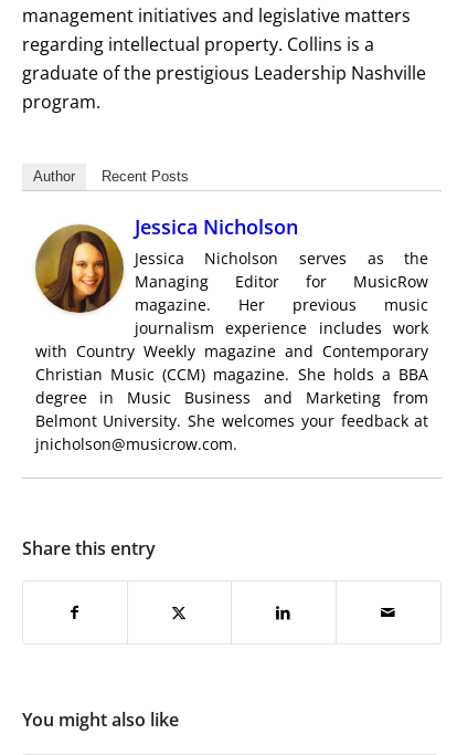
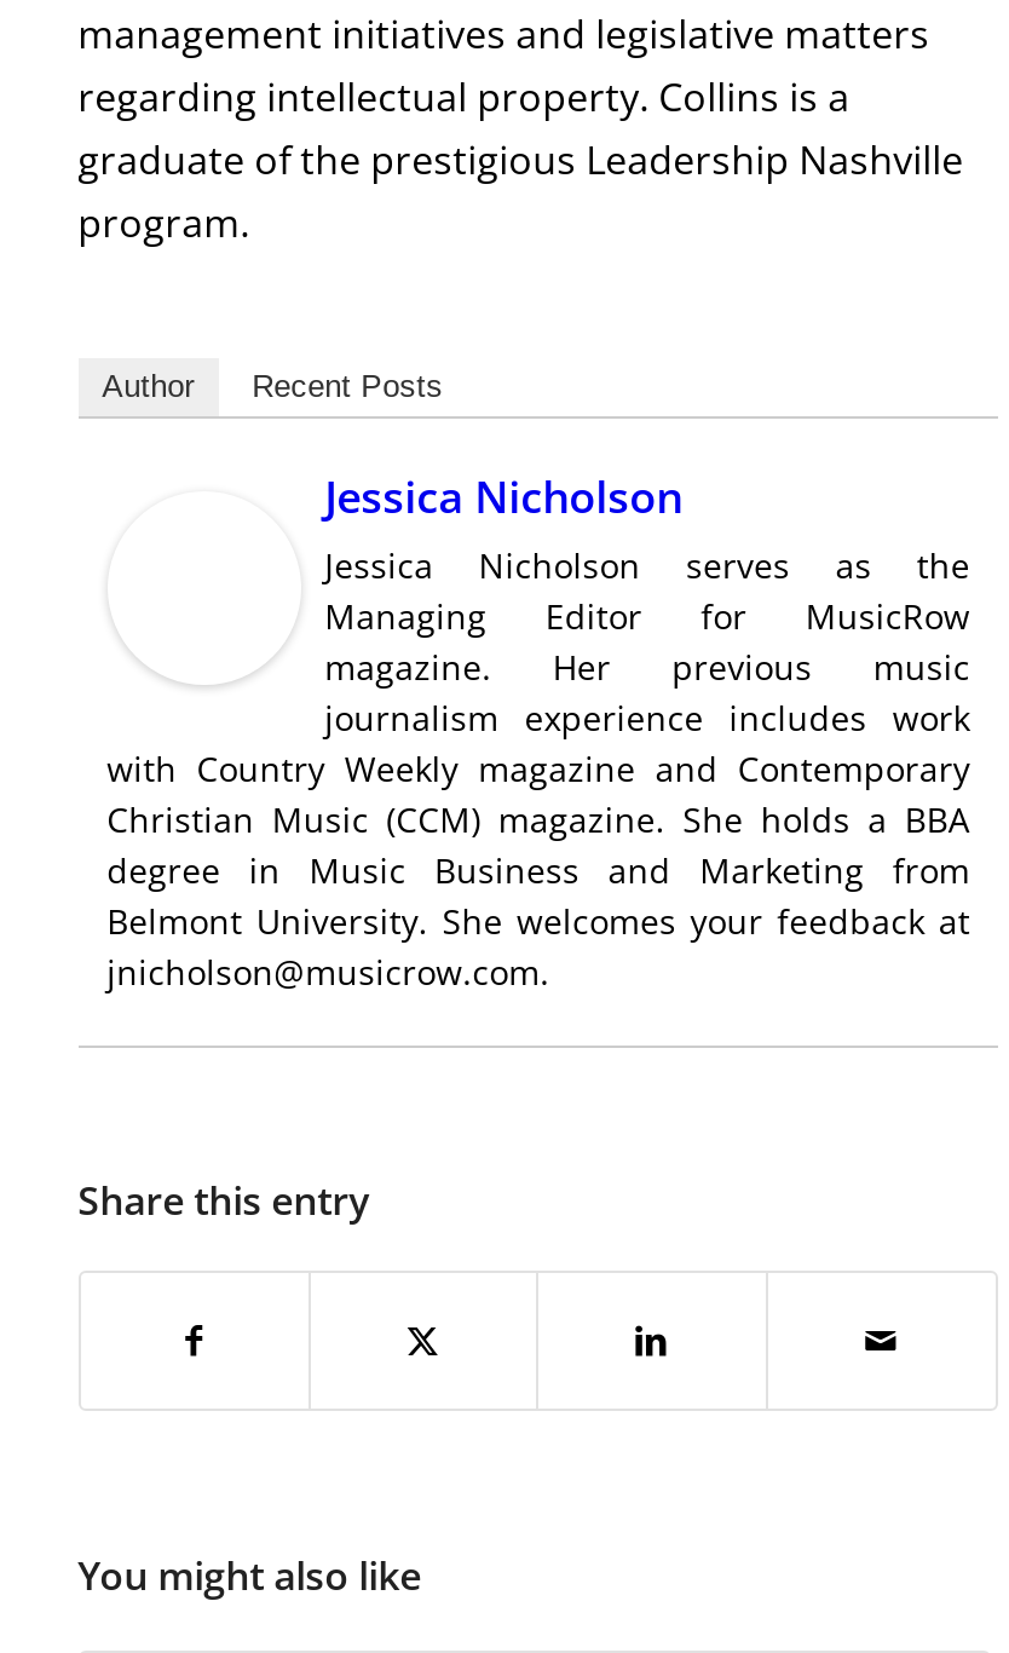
- [image]
